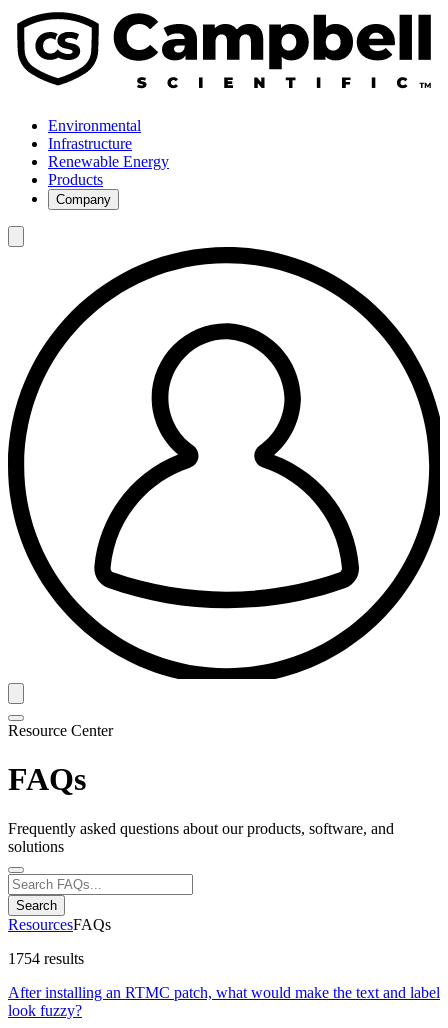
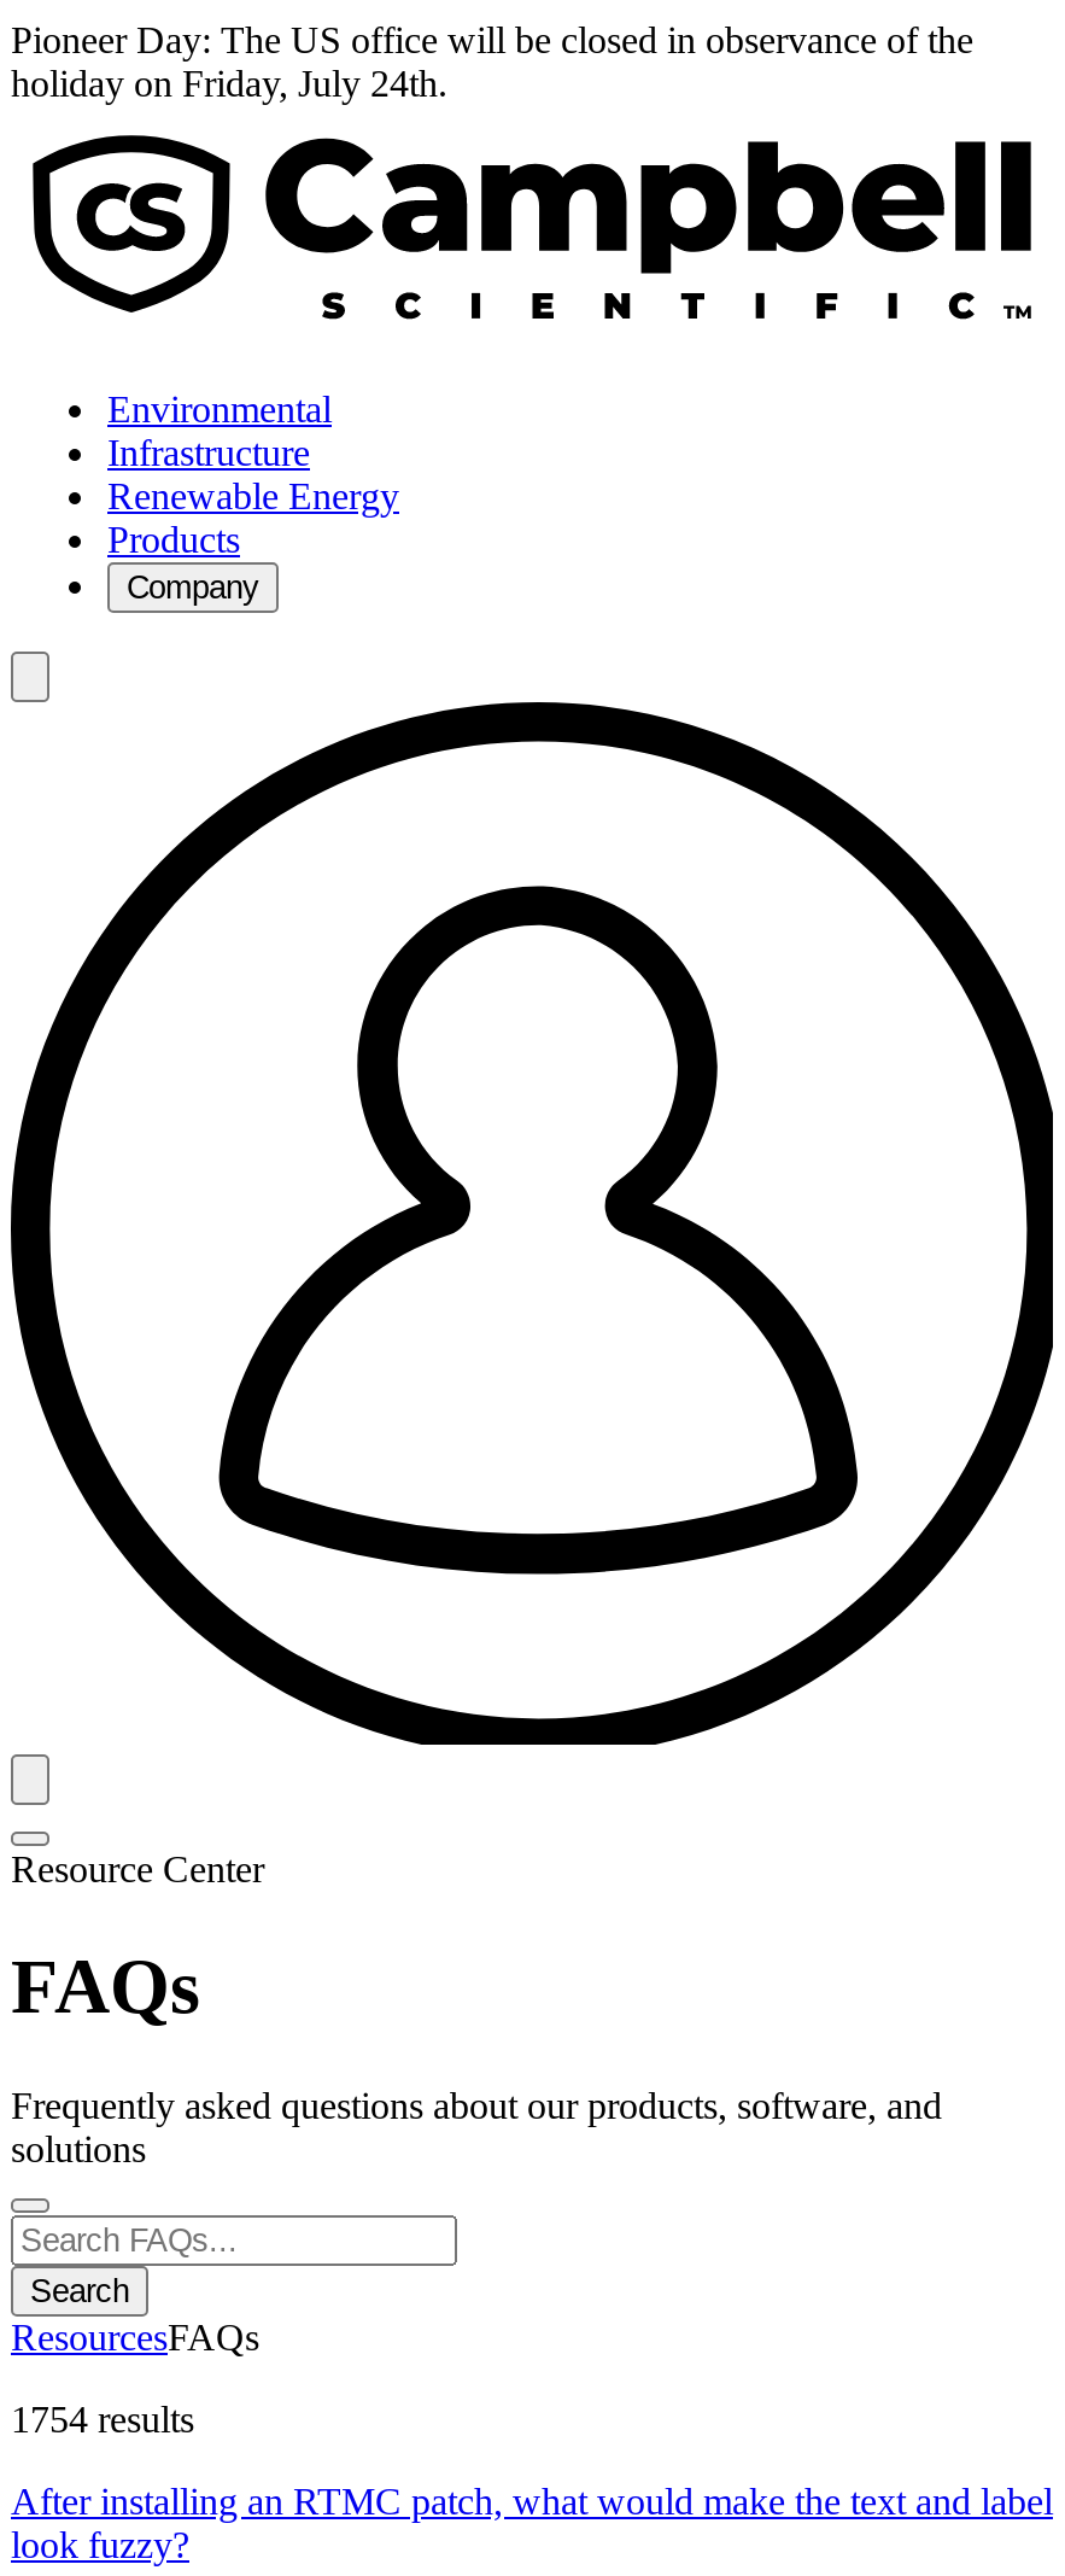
+ Pioneer Day: The US office will be closed in observance of the
+ holiday on Friday, July 24th.
